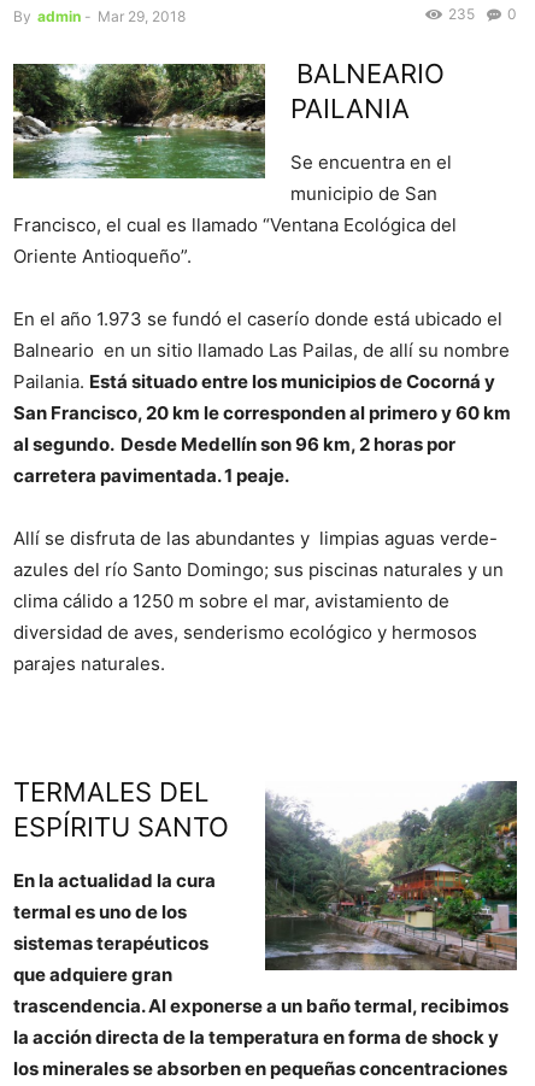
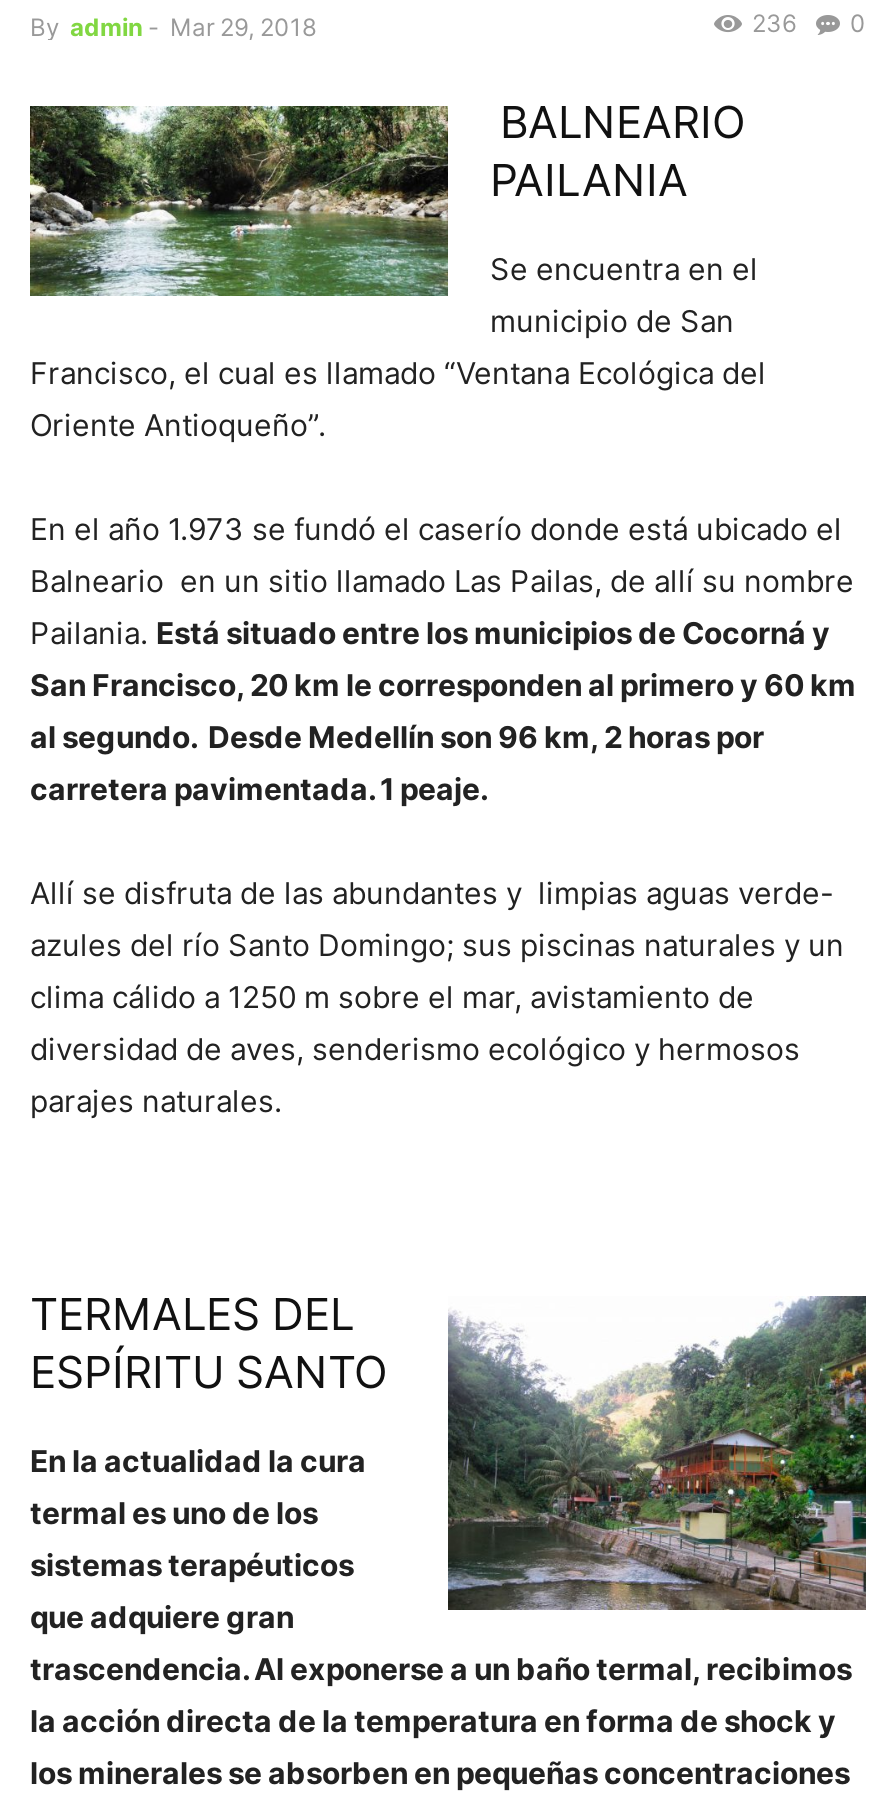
- 235 0
+ 236 0
